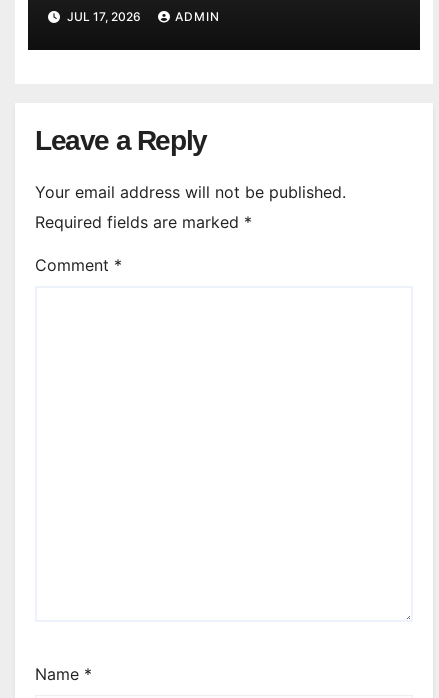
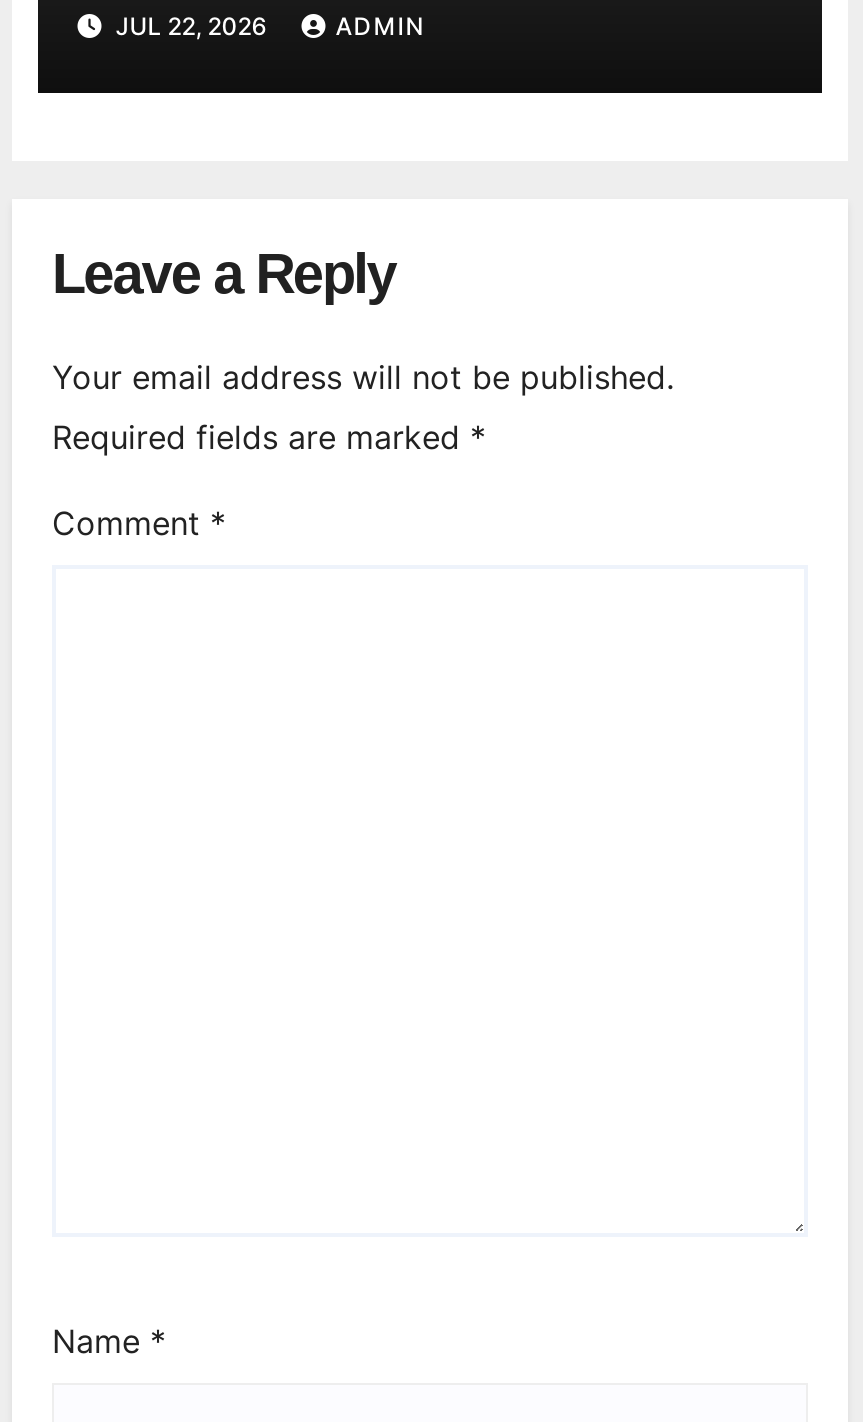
- JUL 17, 2026
+ JUL 22, 2026
